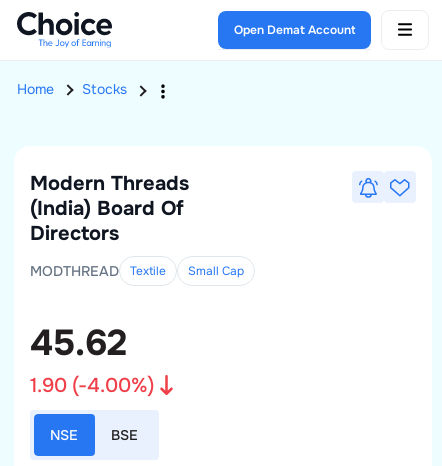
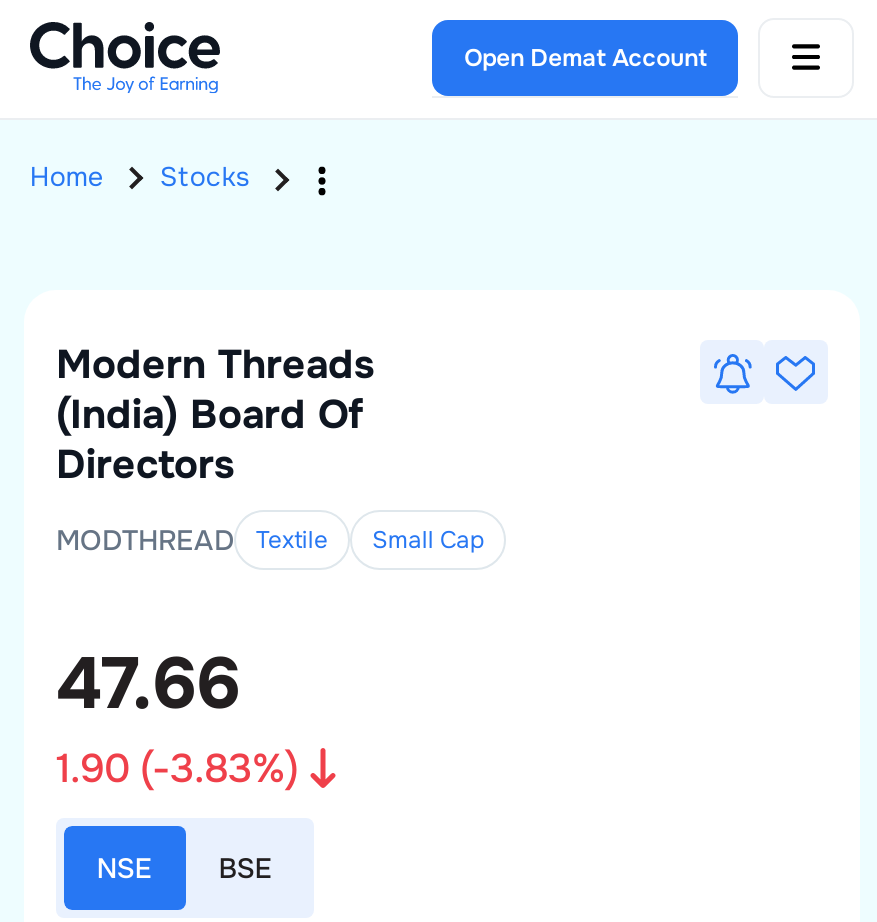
- 45.62
+ 47.66

- 1.90 (-4.00%)
+ 1.90 (-3.83%)
